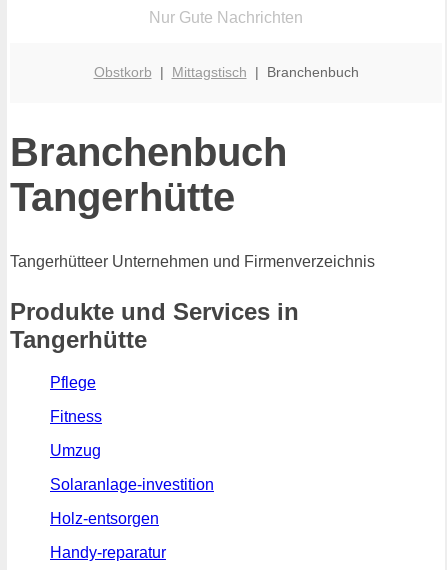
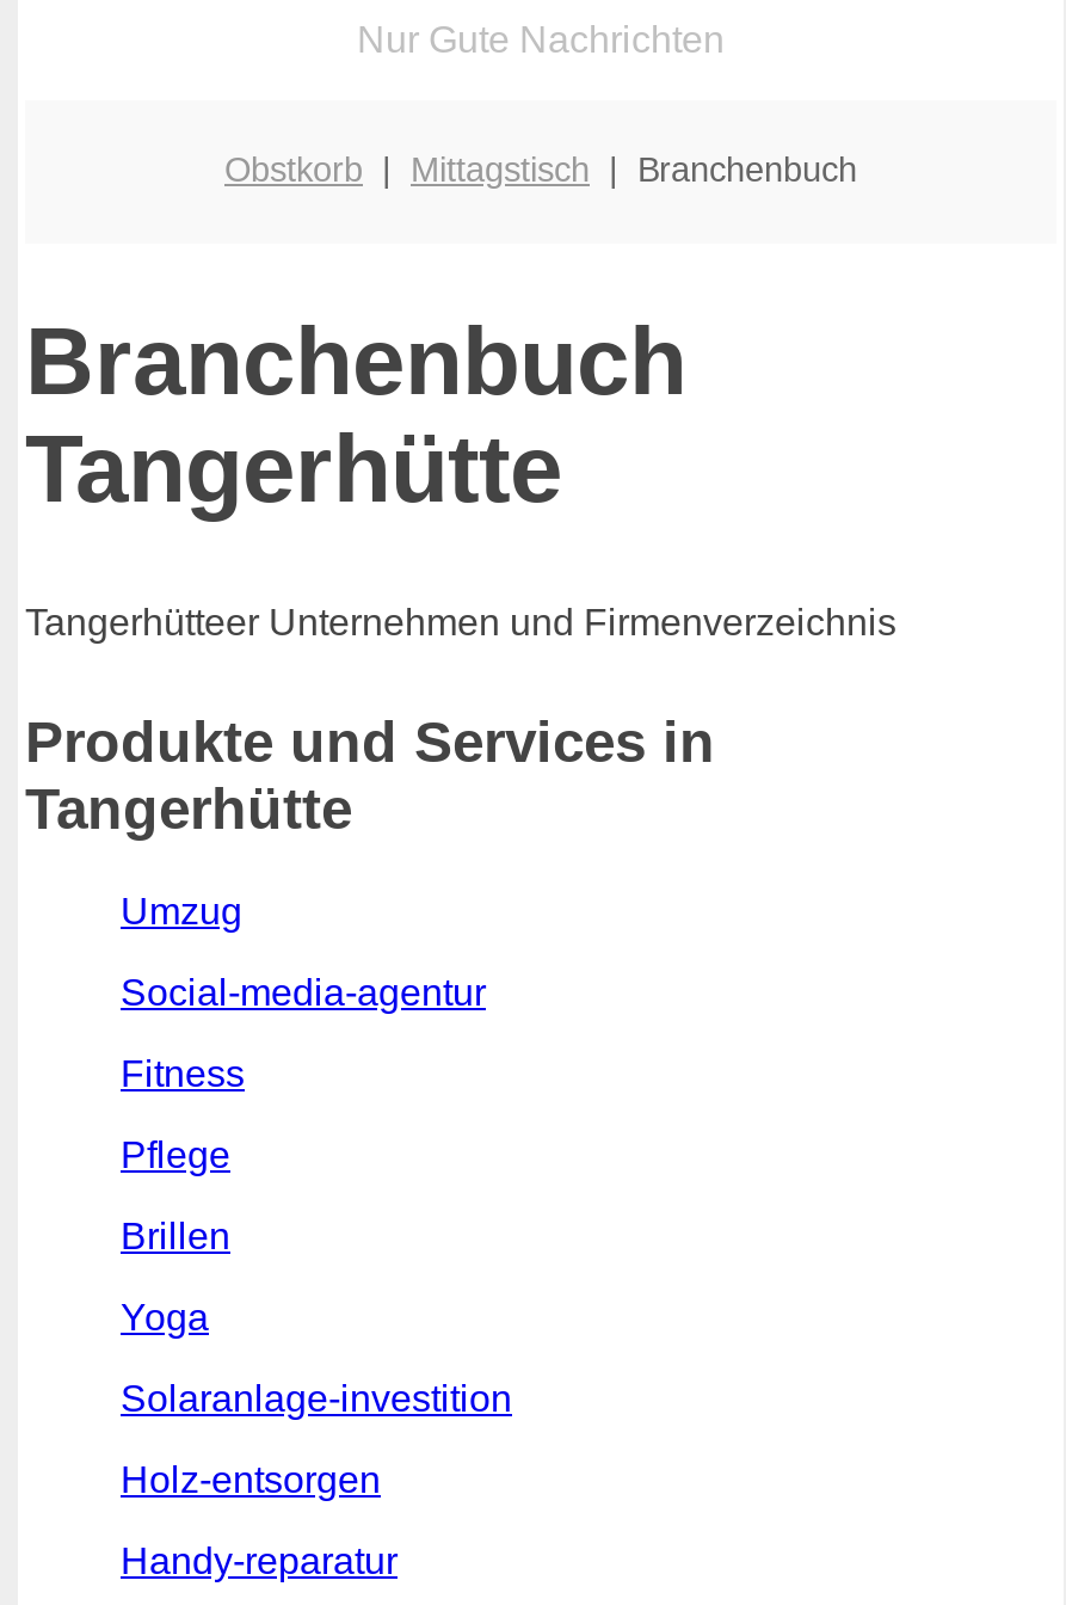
+ Umzug
+ Social-media-agentur
+ Fitness

- Fitness
+ Brillen

- Umzug
+ Yoga
